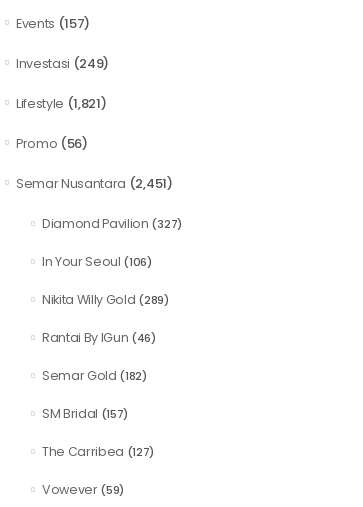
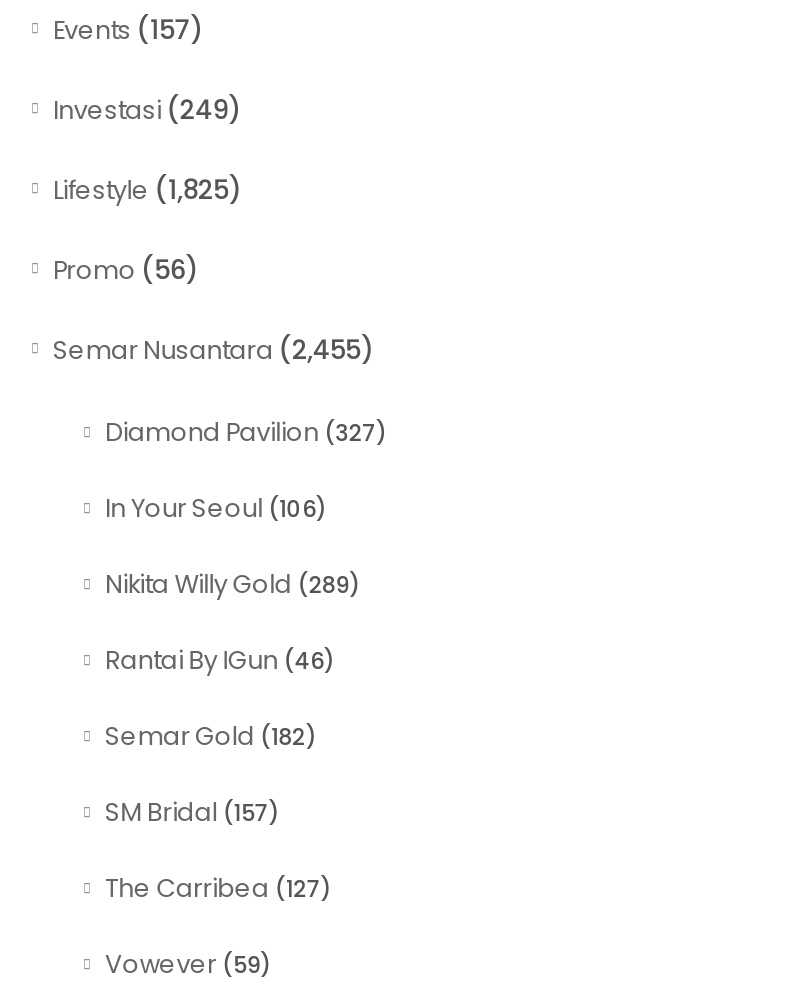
- Lifestyle (1,821)
+ Lifestyle (1,825)

- Semar Nusantara (2,451)
+ Semar Nusantara (2,455)
